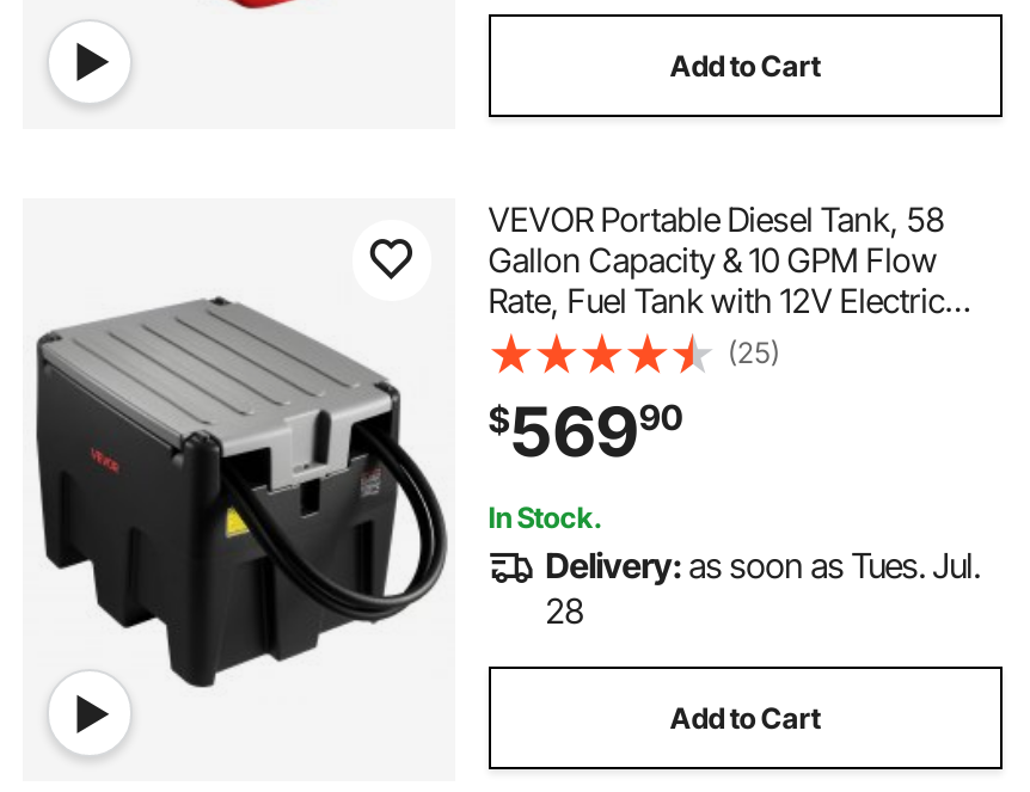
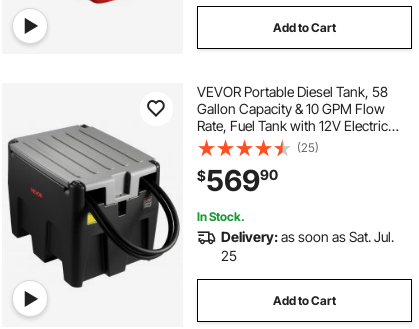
- Delivery: as soon as Tues. Jul.
+ Delivery: as soon as Sat. Jul.

- 28
+ 25
